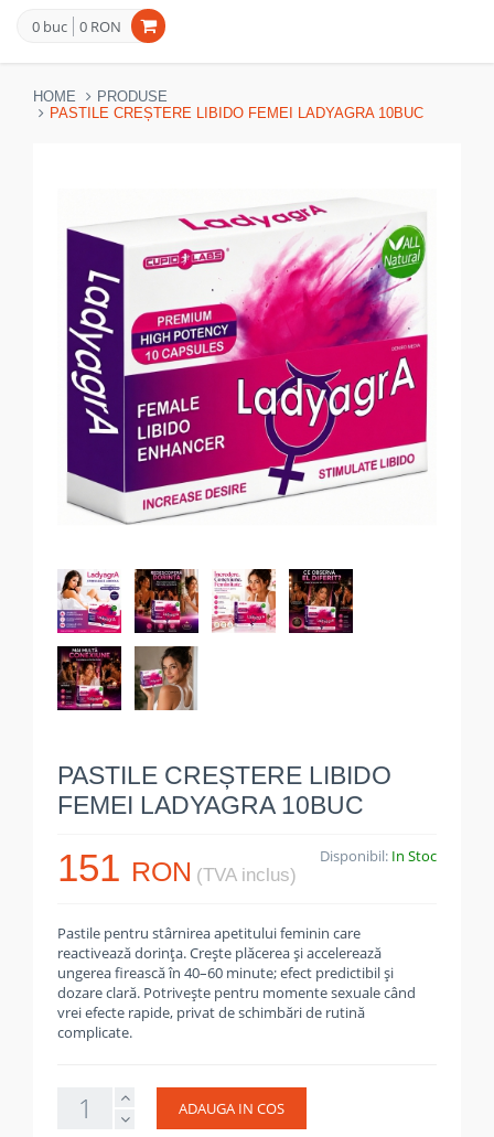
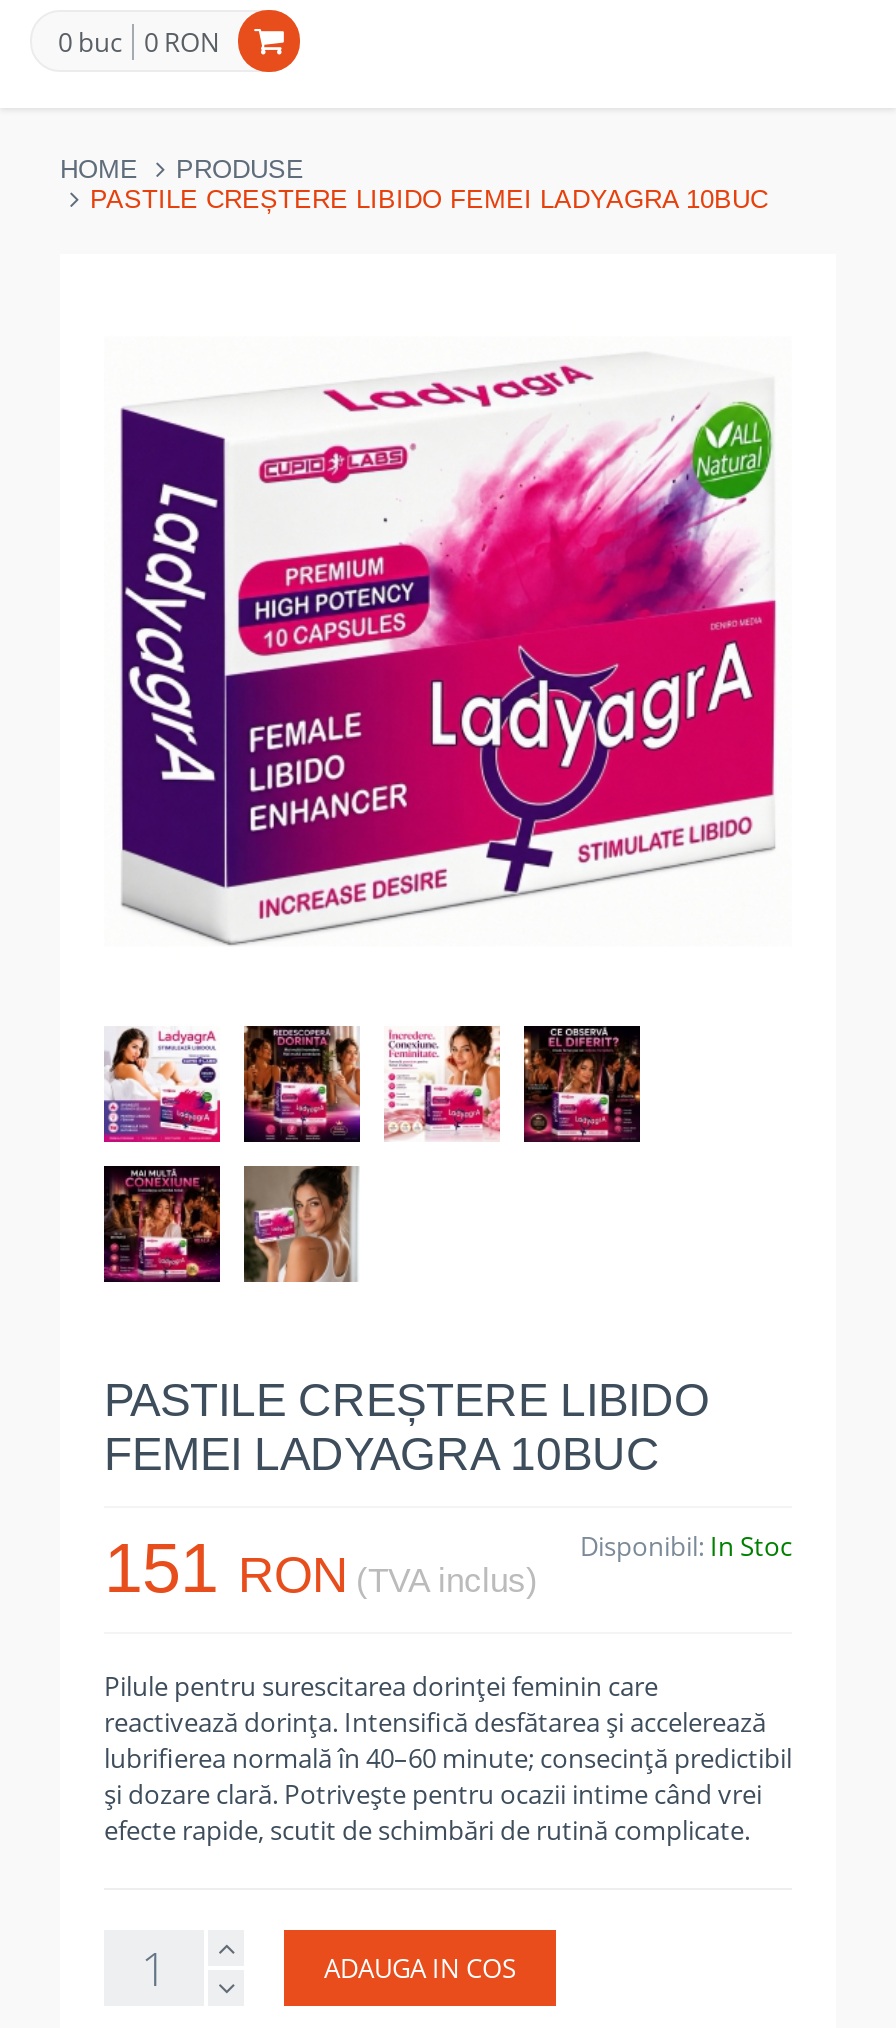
- Pastile pentru stârnirea apetitului feminin care
- reactivează dorința. Crește plăcerea și accelerează
- ungerea firească în 40–60 minute; efect predictibil și
- dozare clară. Potrivește pentru momente sexuale când
- vrei efecte rapide, privat de schimbări de rutină
- complicate.
+ Pilule pentru surescitarea dorinței feminin care
+ reactivează dorința. Intensifică desfătarea și accelerează
+ lubrifierea normală în 40–60 minute; consecință predictibil
+ și dozare clară. Potrivește pentru ocazii intime când vrei
+ efecte rapide, scutit de schimbări de rutină complicate.
